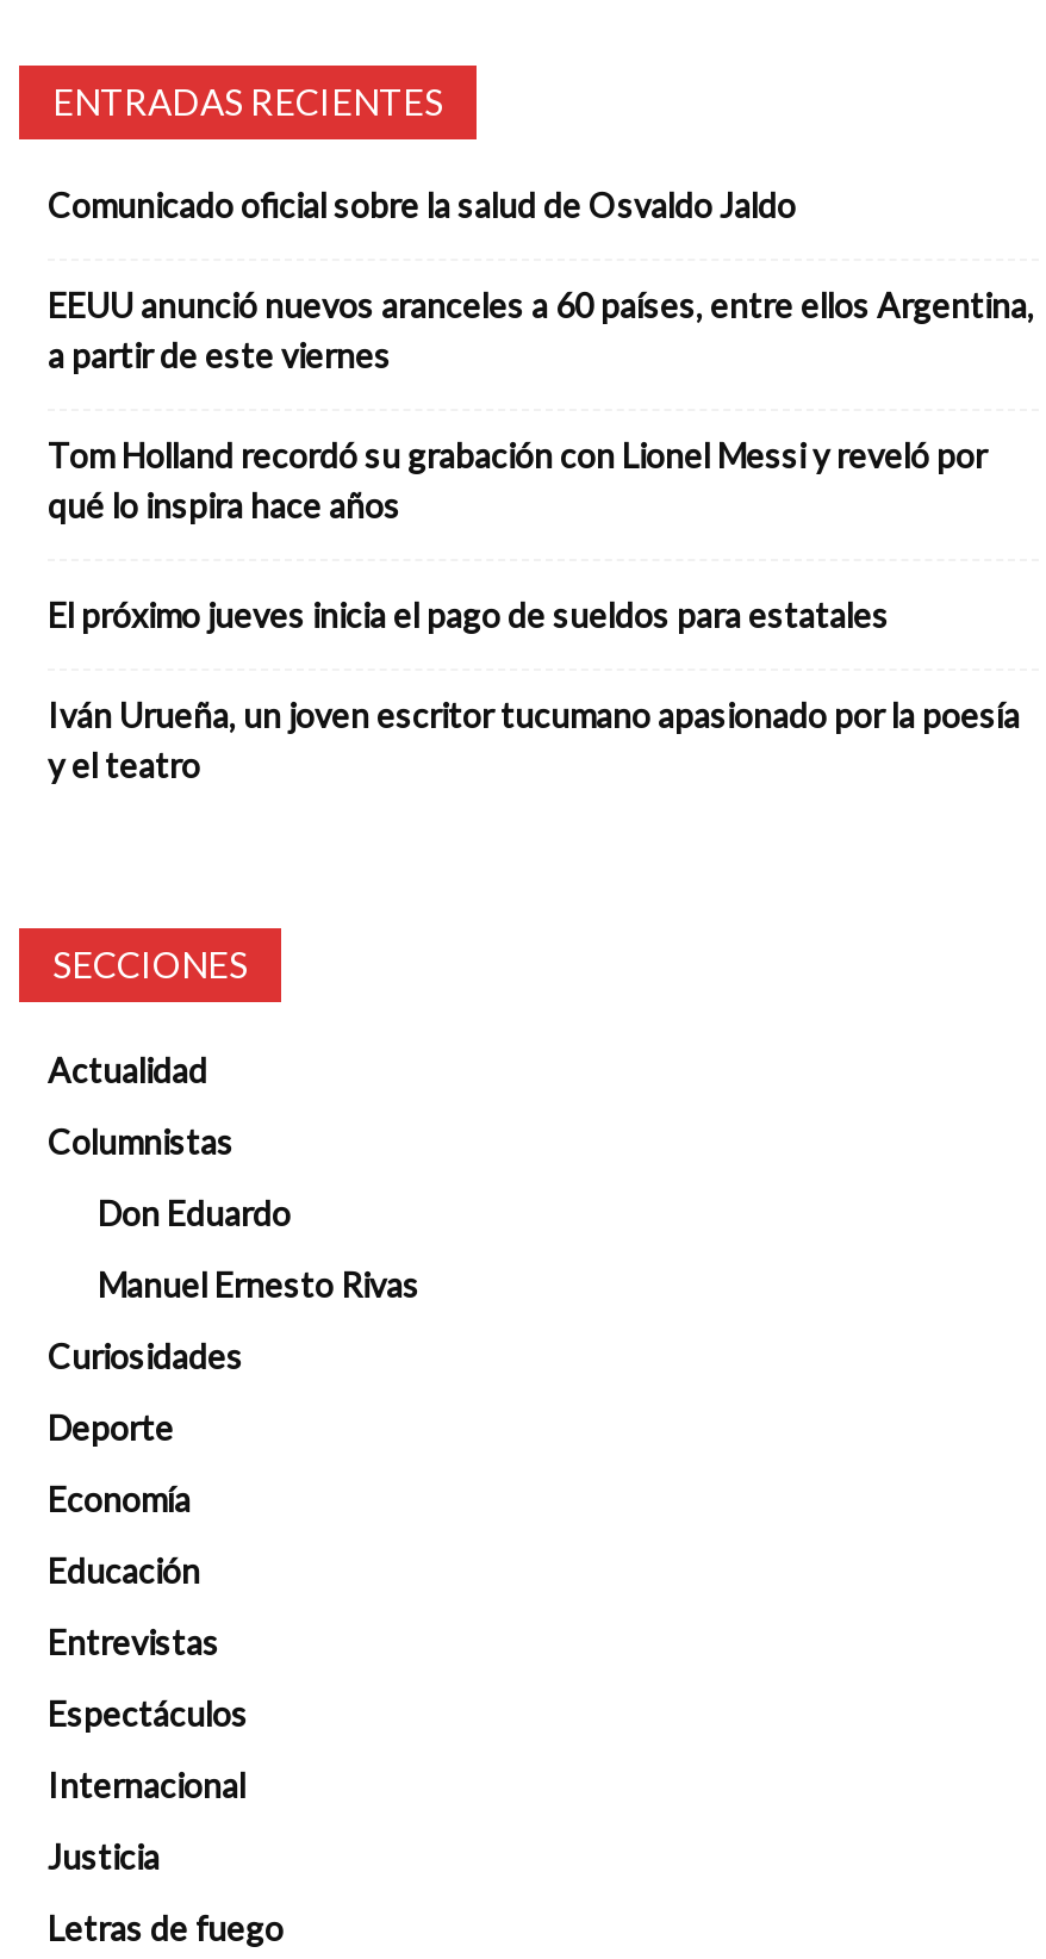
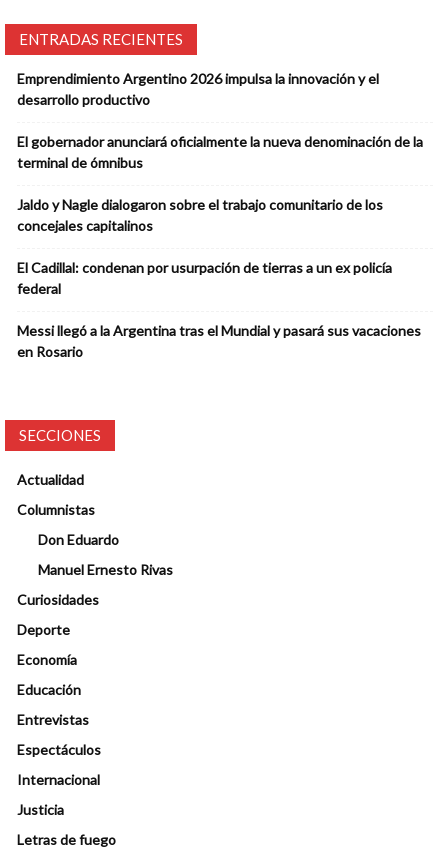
- Comunicado oficial sobre la salud de Osvaldo Jaldo
+ Emprendimiento Argentino 2026 impulsa la innovación y el
+ desarrollo productivo

- EEUU anunció nuevos aranceles a 60 países, entre ellos Argentina,
- a partir de este viernes
+ El gobernador anunciará oficialmente la nueva denominación de la
+ terminal de ómnibus

- Tom Holland recordó su grabación con Lionel Messi y reveló por
- qué lo inspira hace años
+ Jaldo y Nagle dialogaron sobre el trabajo comunitario de los
+ concejales capitalinos

- El próximo jueves inicia el pago de sueldos para estatales
+ El Cadillal: condenan por usurpación de tierras a un ex policía
+ federal

- Iván Urueña, un joven escritor tucumano apasionado por la poesía
- y el teatro
+ Messi llegó a la Argentina tras el Mundial y pasará sus vacaciones
+ en Rosario
